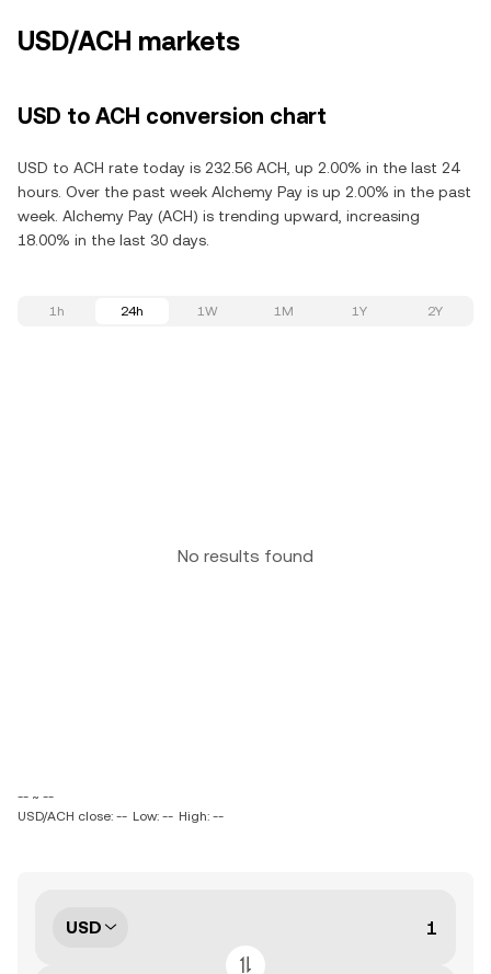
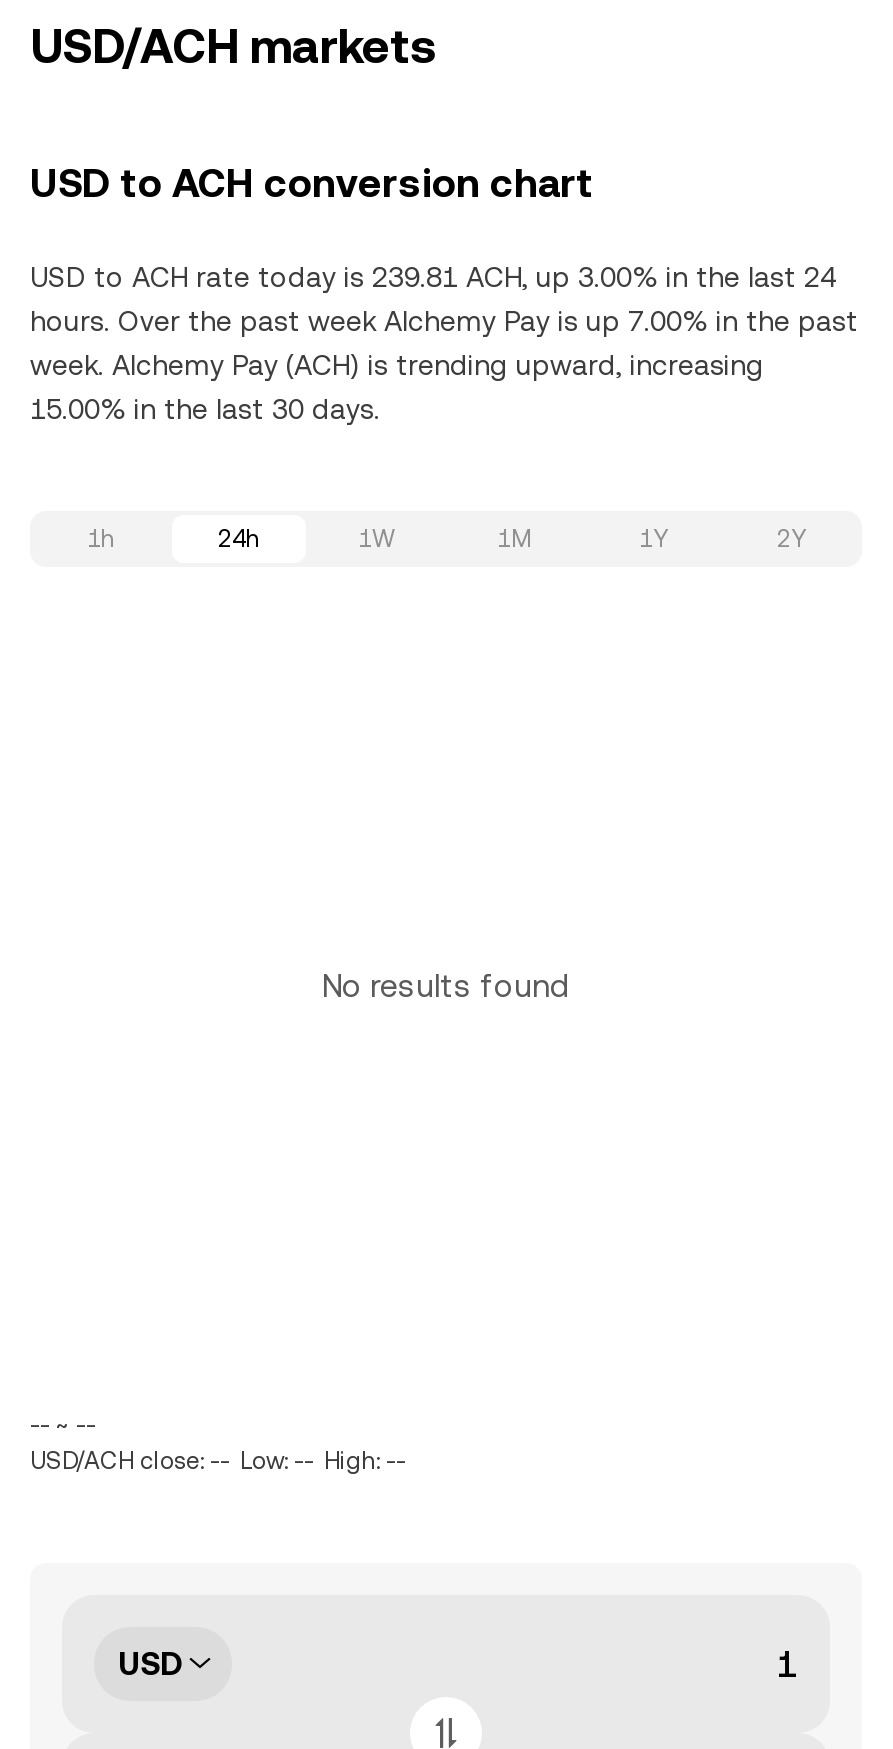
- USD to ACH rate today is 232.56 ACH, up 2.00% in the last 24
+ USD to ACH rate today is 239.81 ACH, up 3.00% in the last 24

- hours. Over the past week Alchemy Pay is up 2.00% in the past
+ hours. Over the past week Alchemy Pay is up 7.00% in the past

- 18.00% in the last 30 days.
+ 15.00% in the last 30 days.
